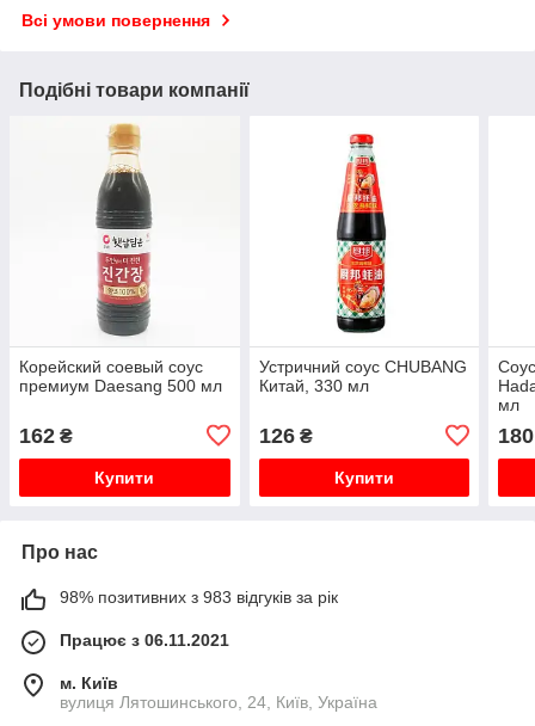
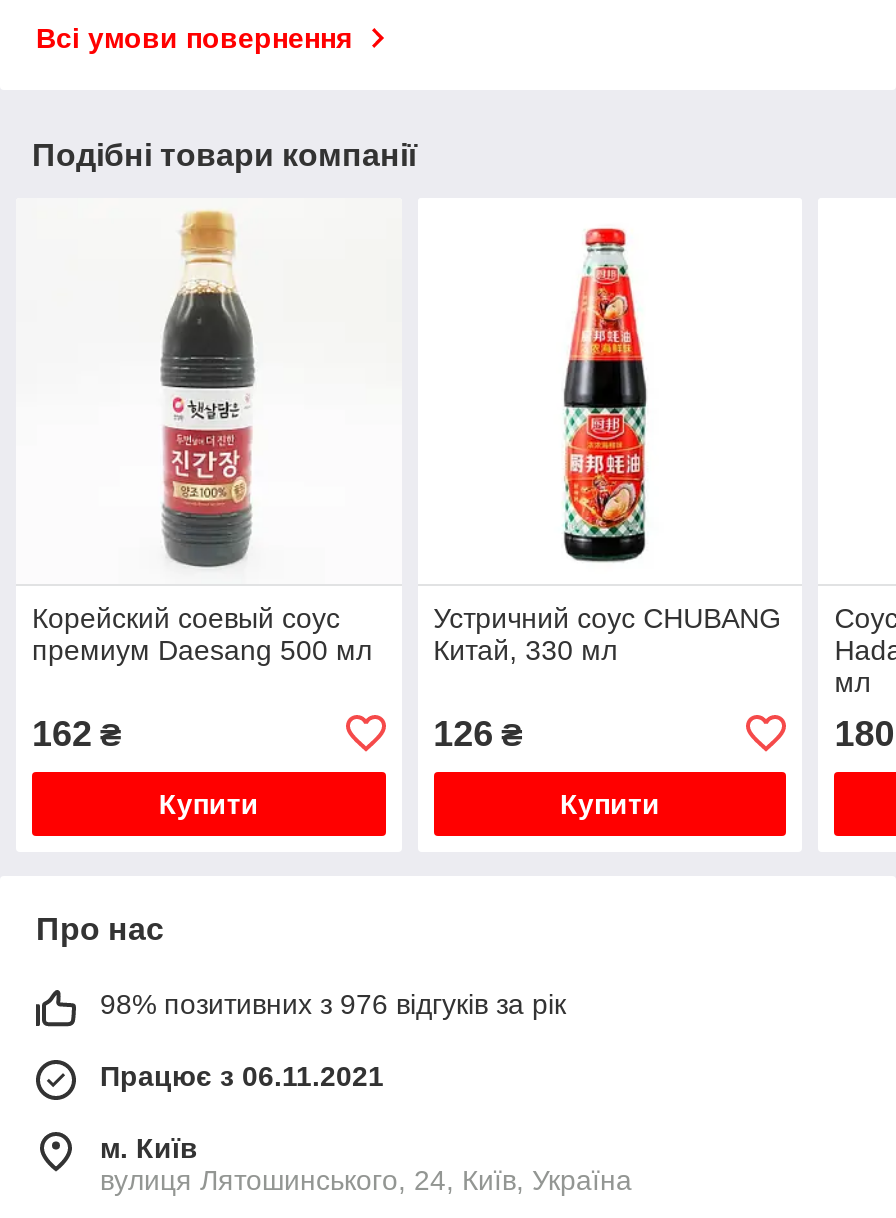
- 98% позитивних з 983 відгуків за рік
+ 98% позитивних з 976 відгуків за рік
